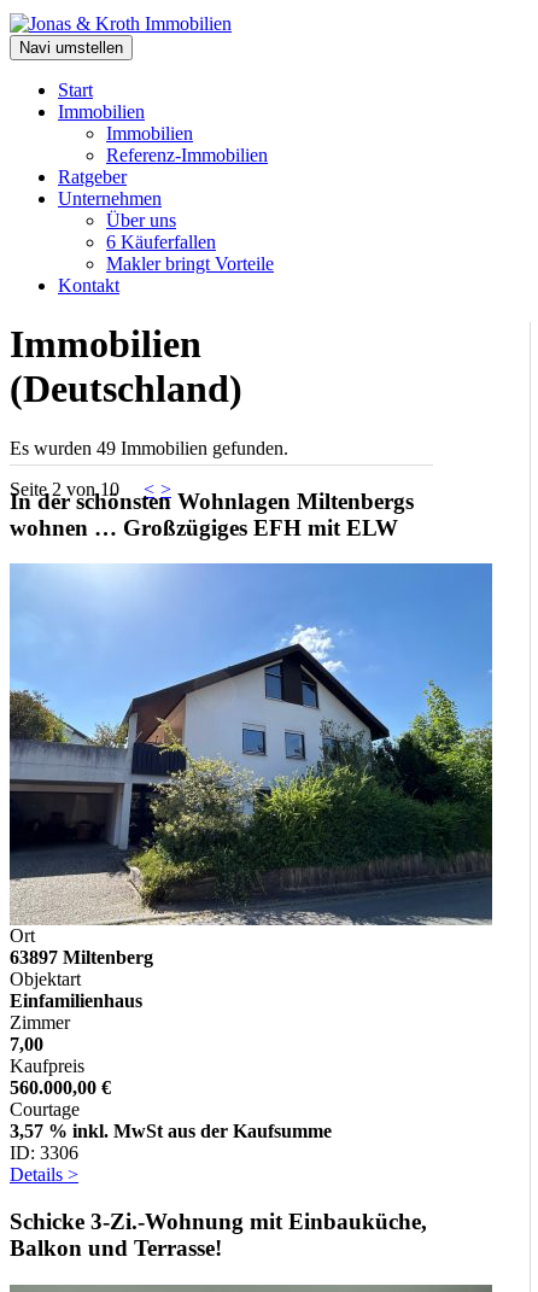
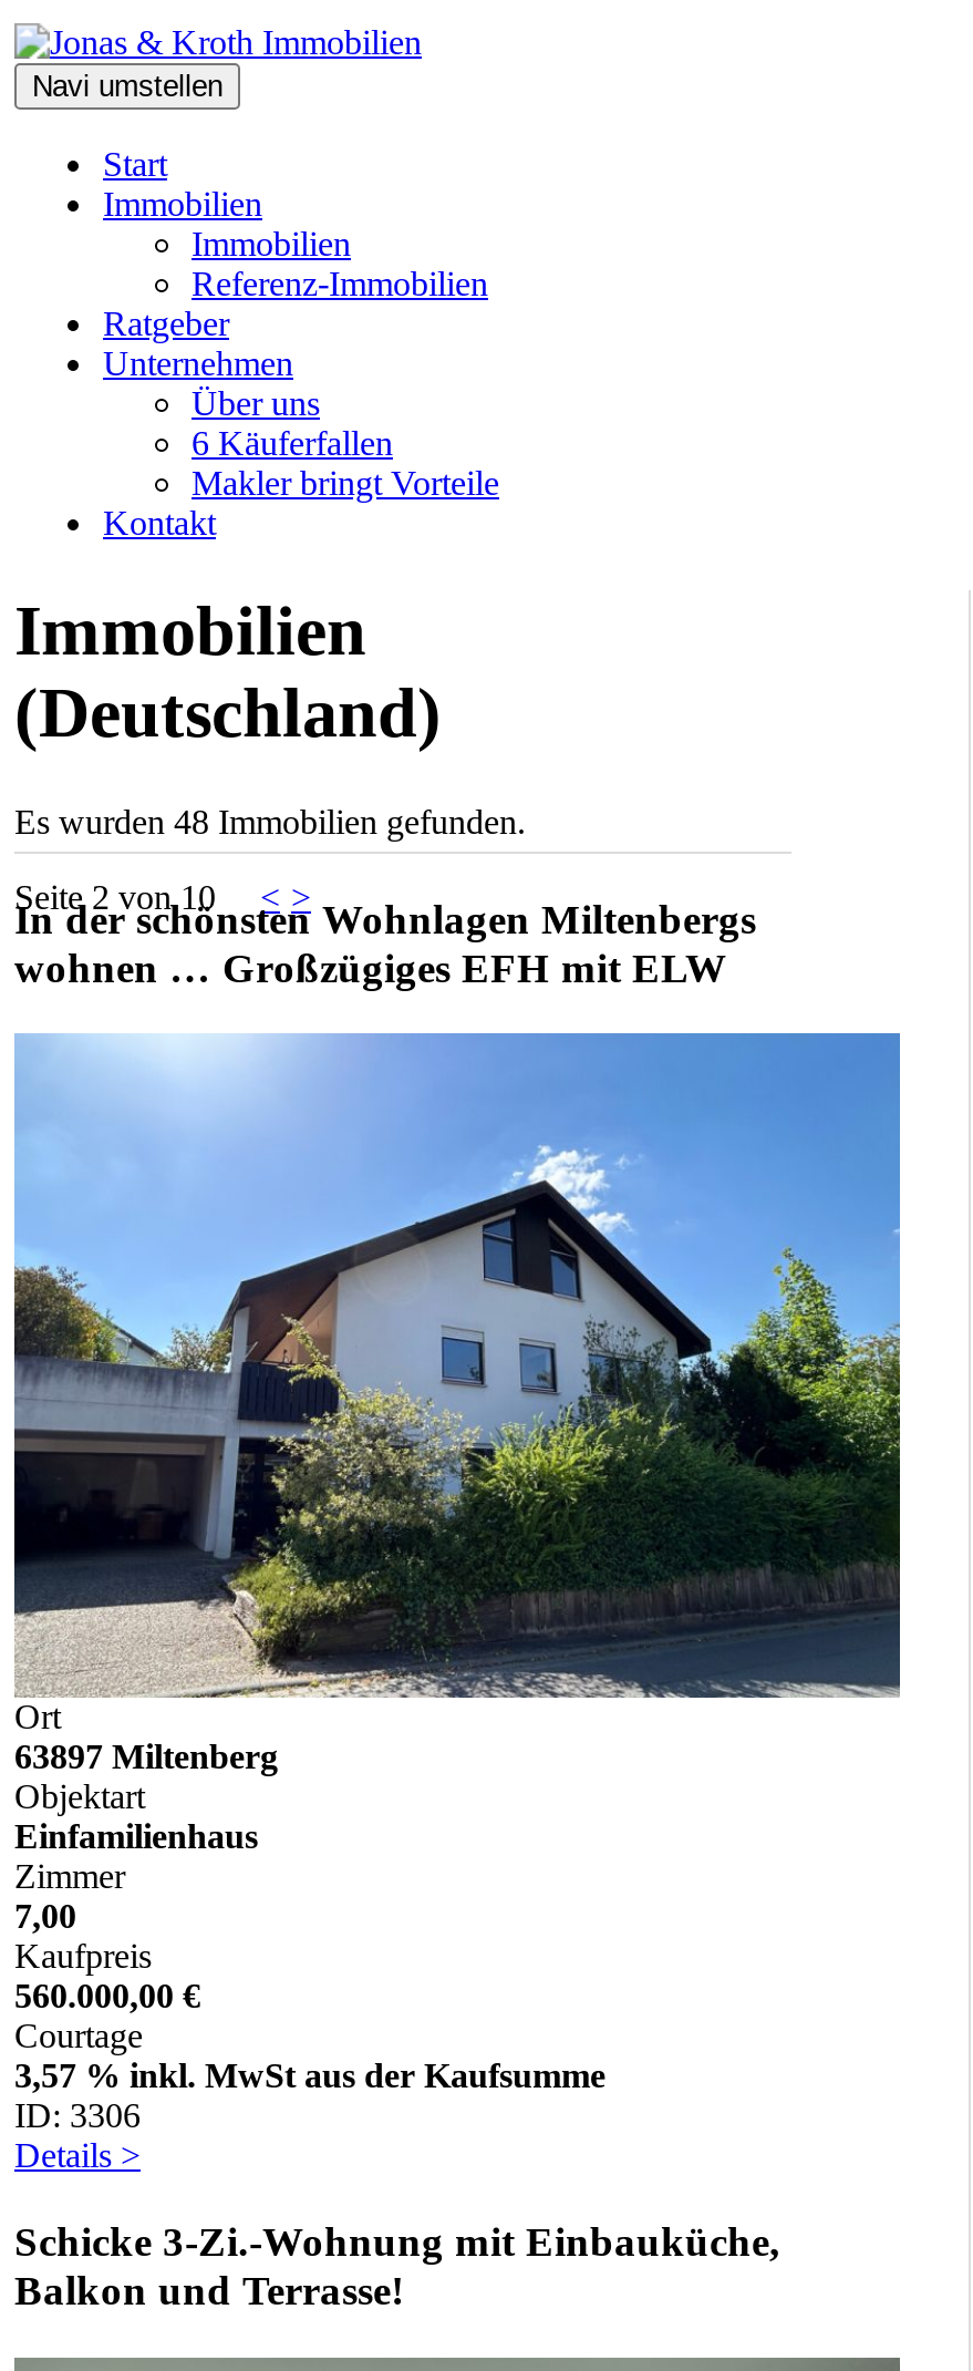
- Es wurden 49 Immobilien gefunden.
+ Es wurden 48 Immobilien gefunden.
